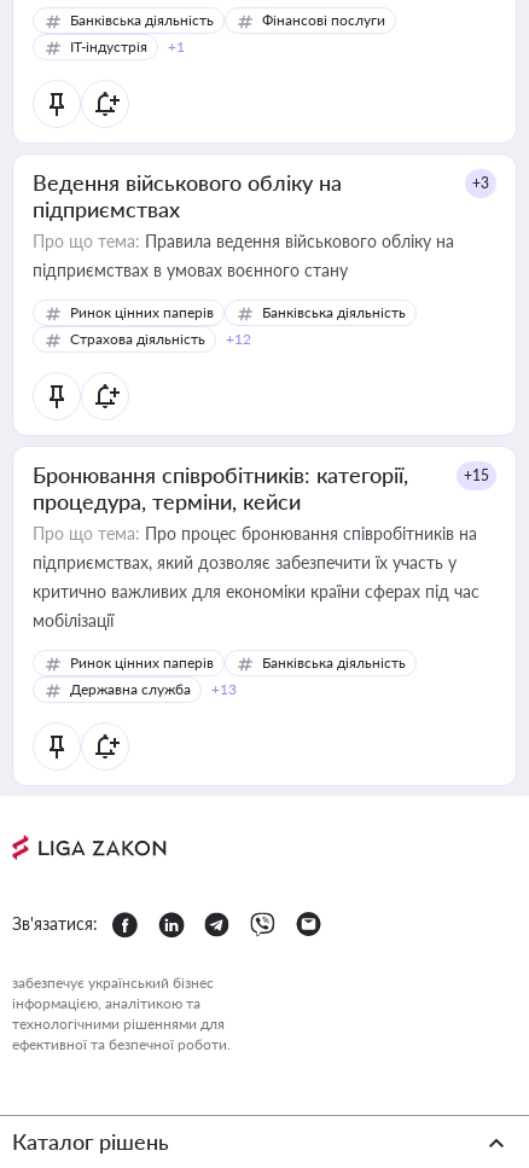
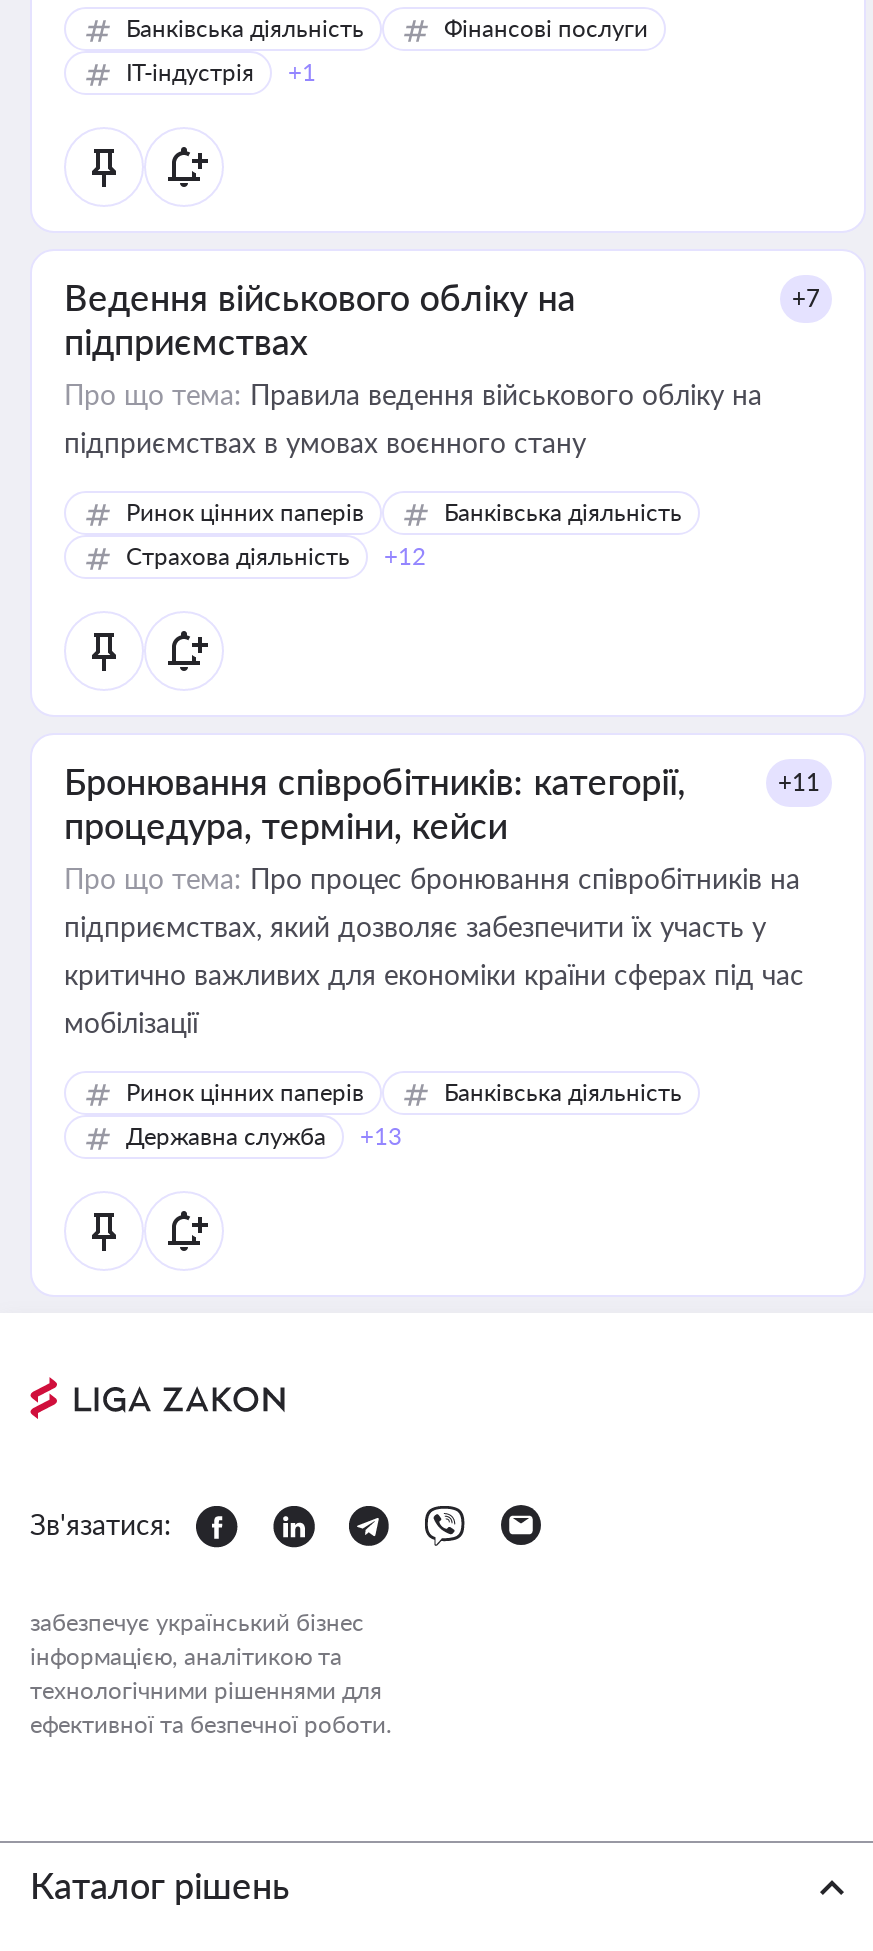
- +3
+ +7

- +15
+ +11
